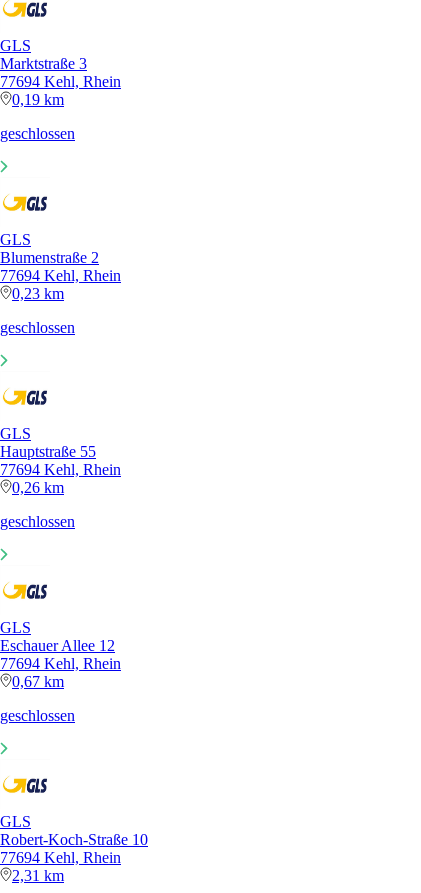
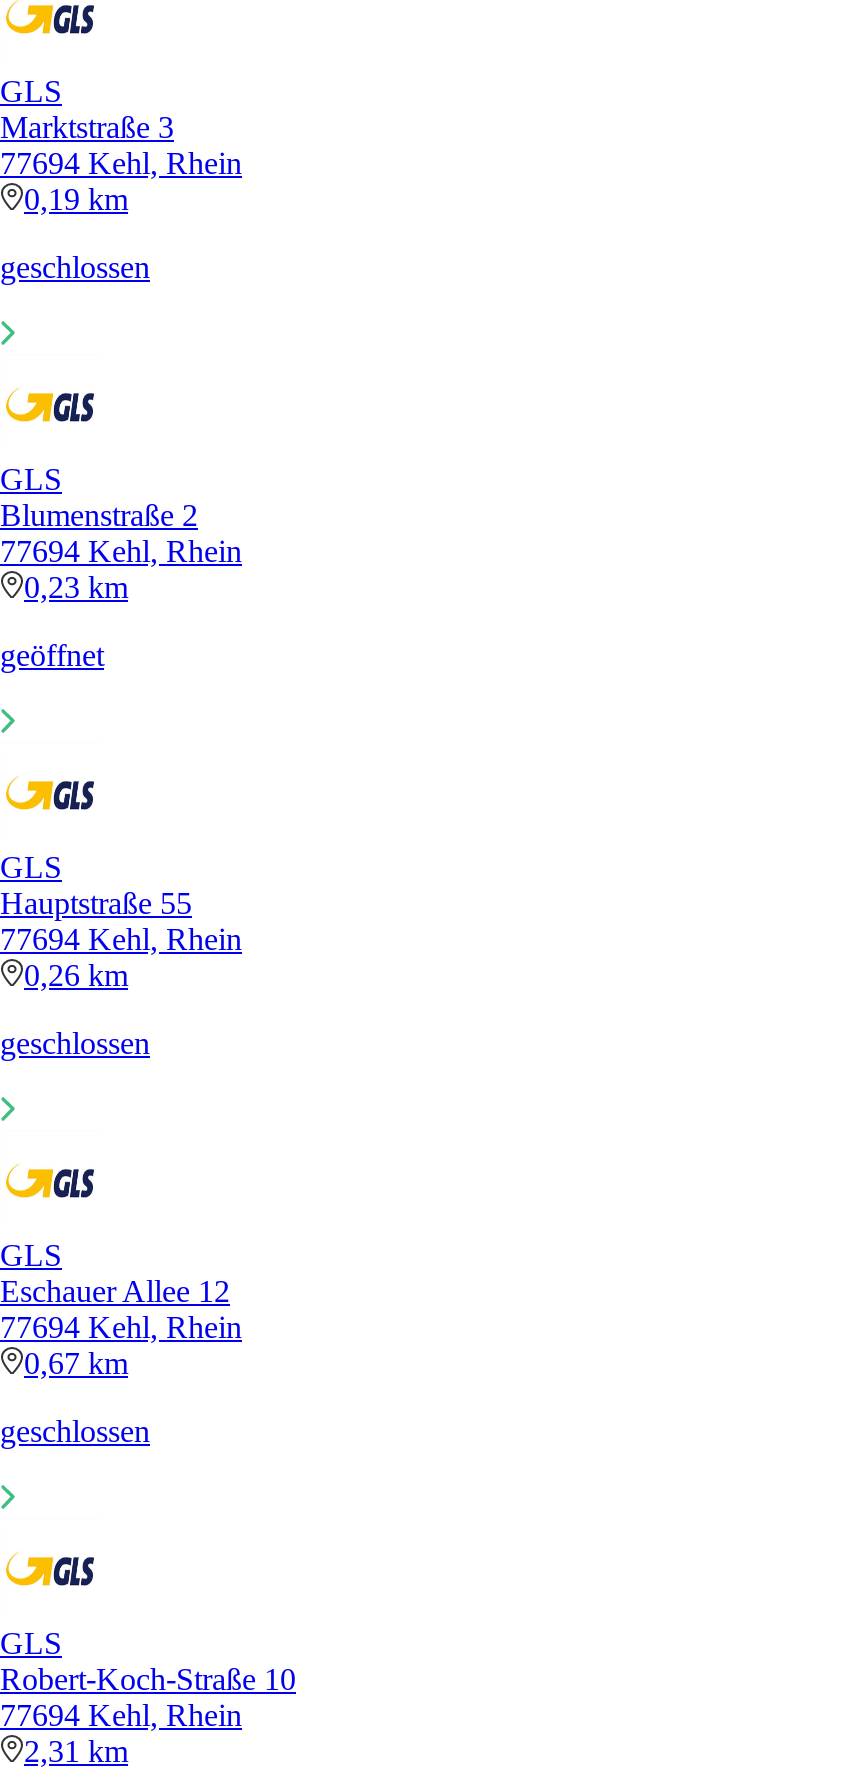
- geschlossen
+ geöffnet
